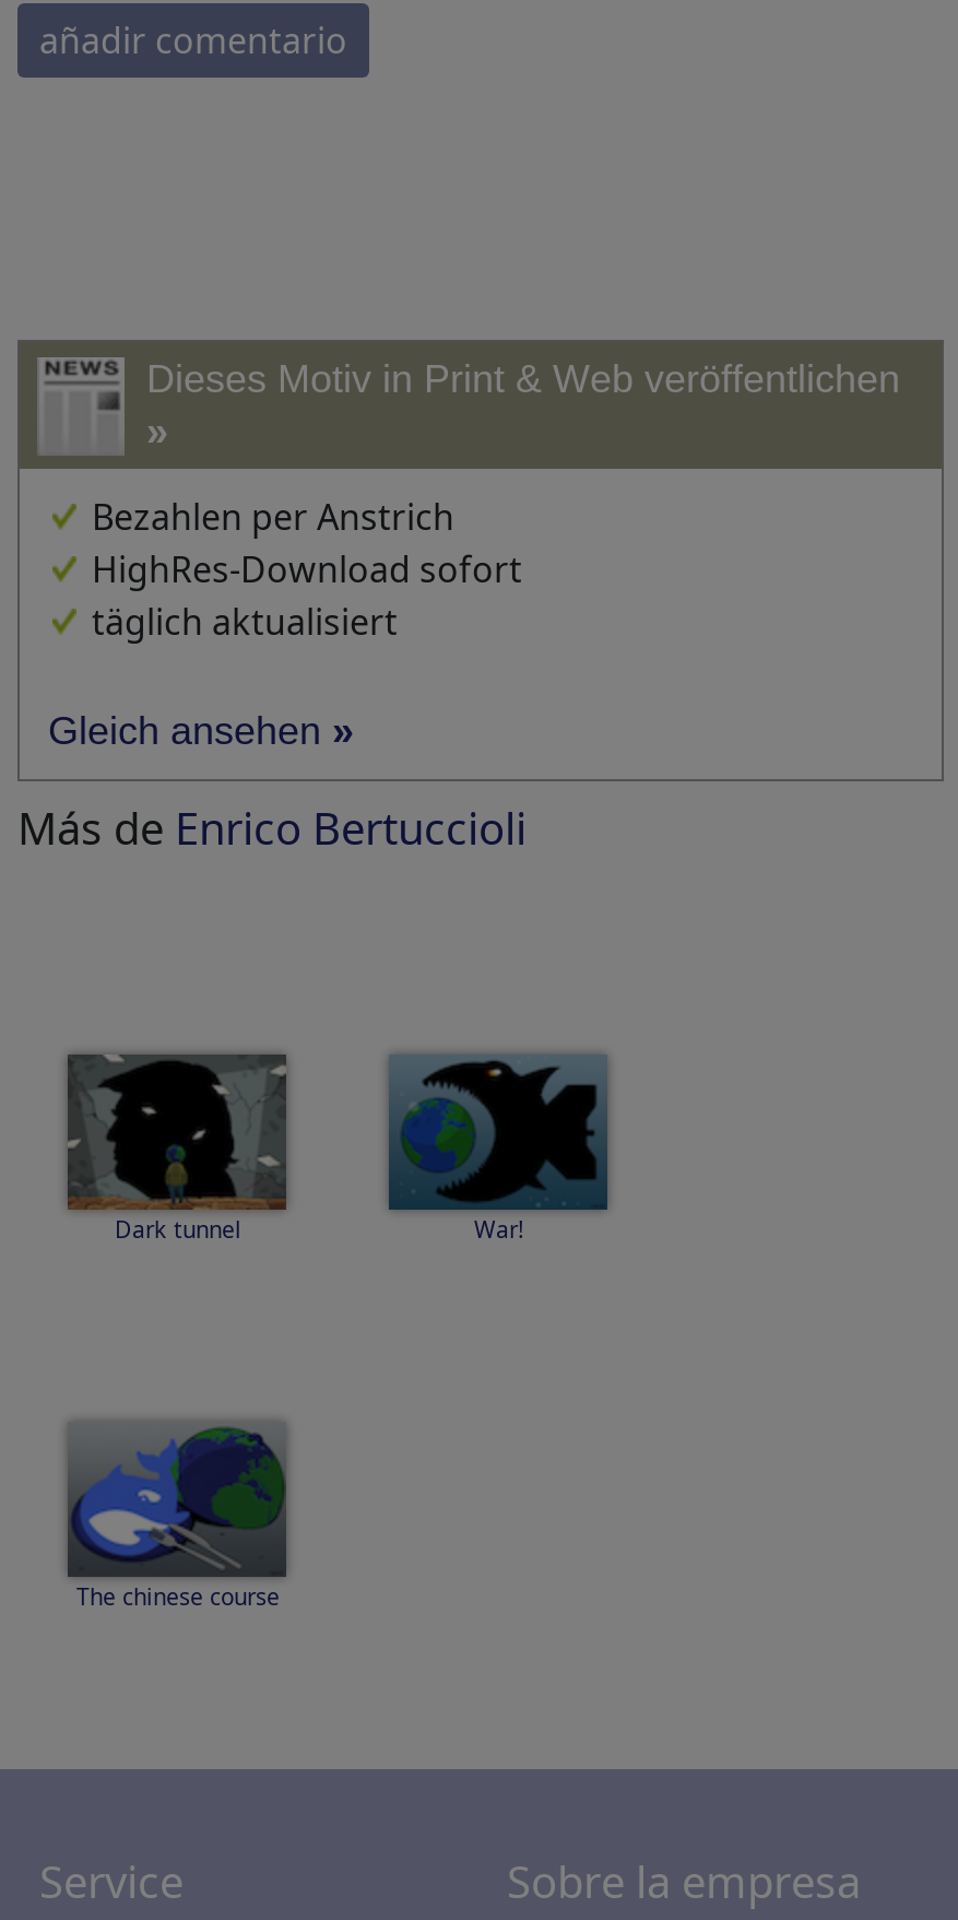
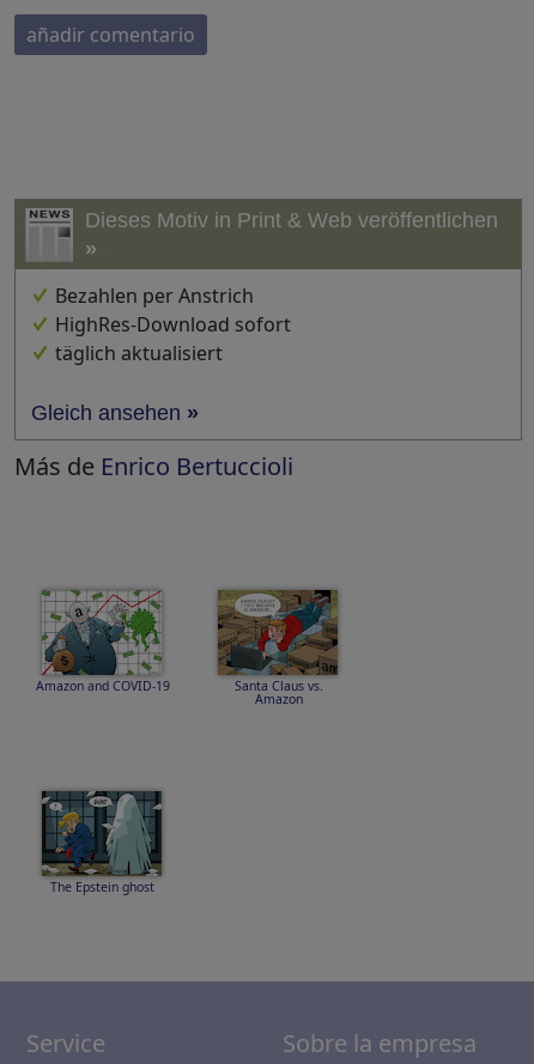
- [image]
+ [image]

- [image]
- Dark tunnel
- War!
+ [image]
+ Amazon and COVID-19
+ Santa Claus vs.
+ Amazon

- [image]
- The chinese course
+ [image]
+ The Epstein ghost
